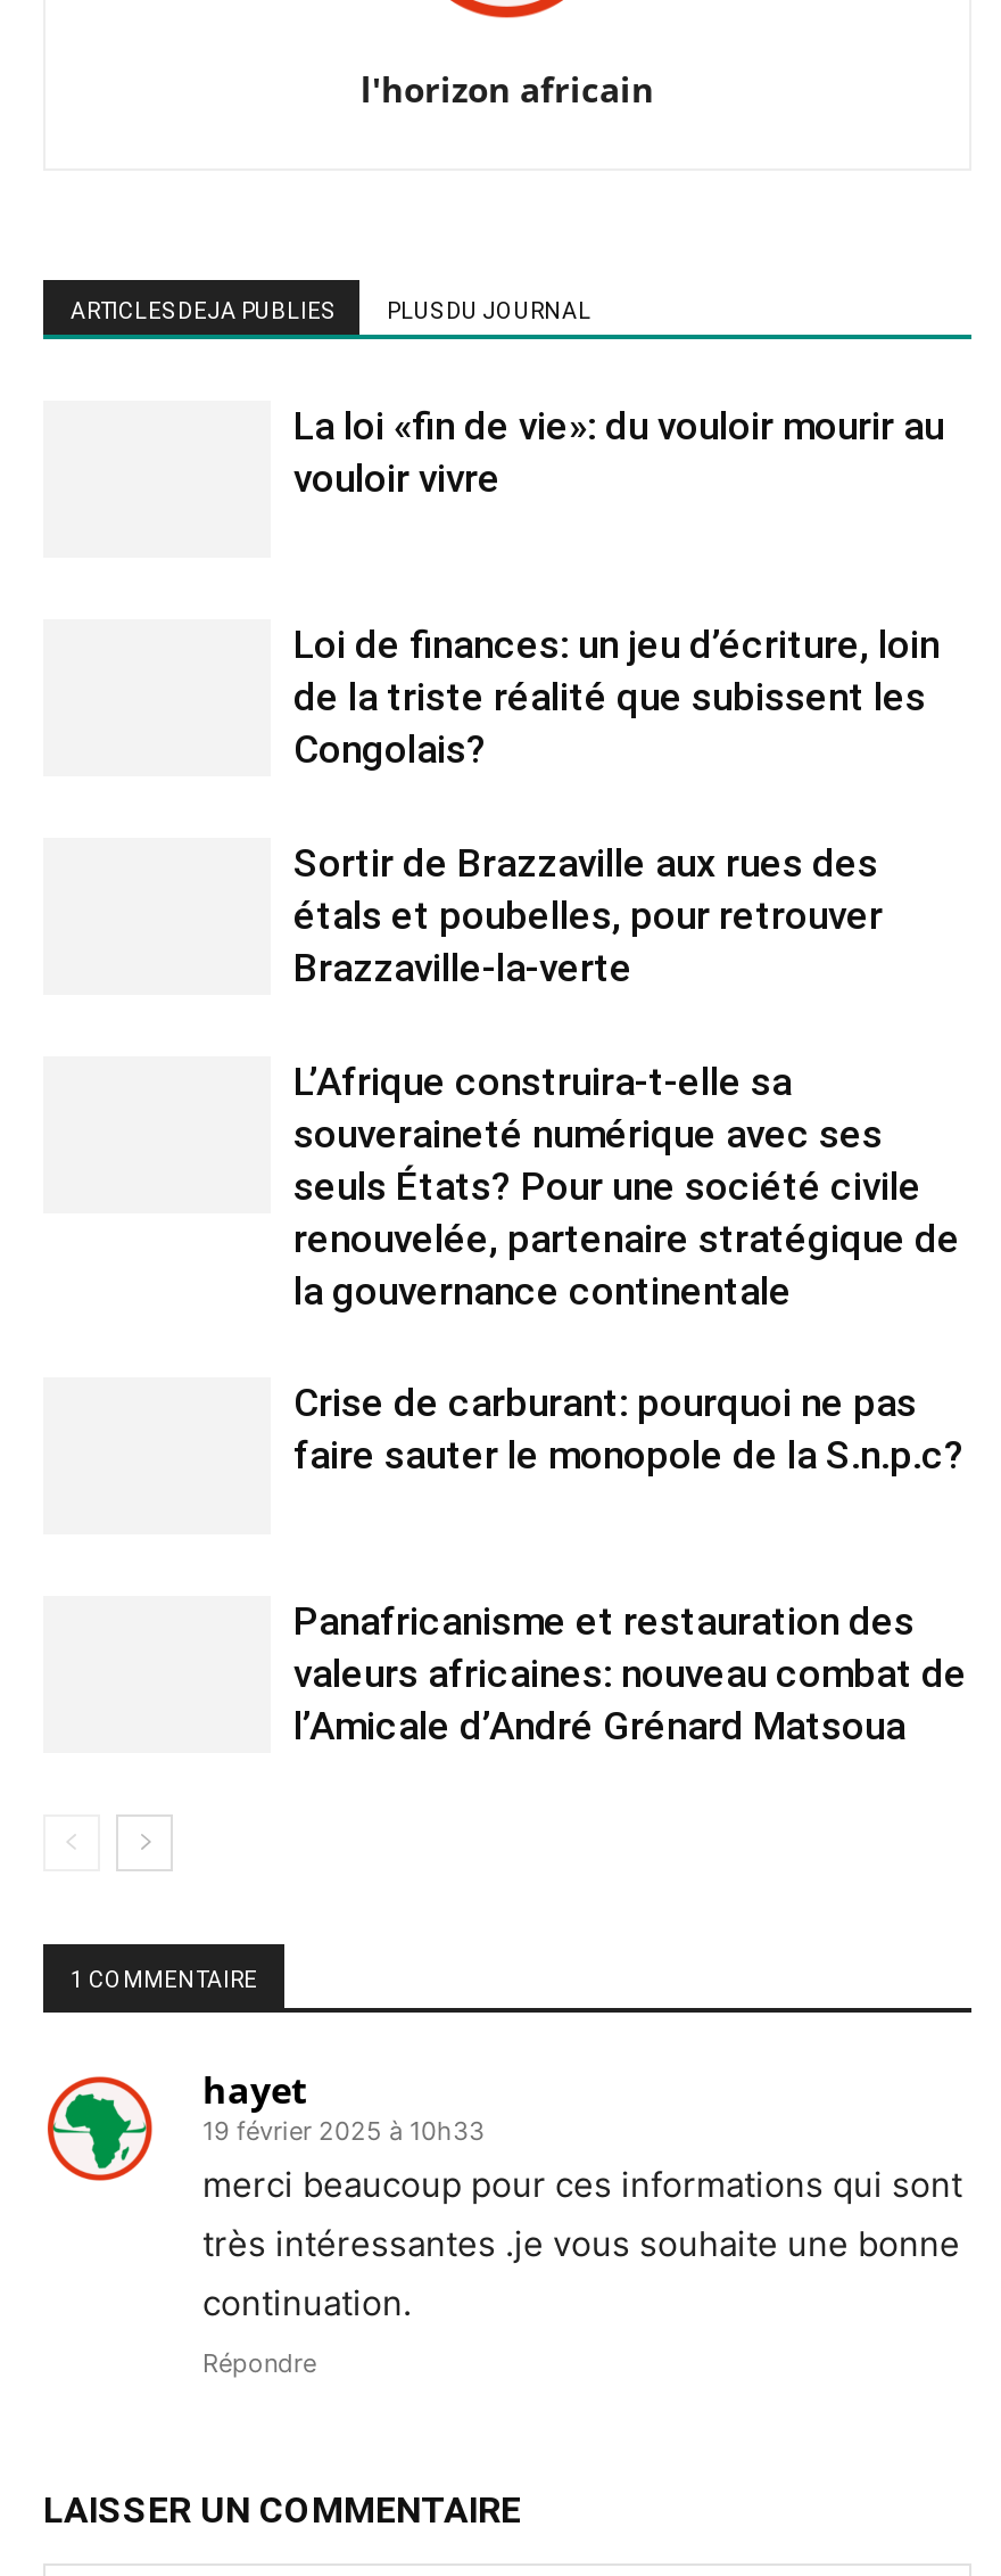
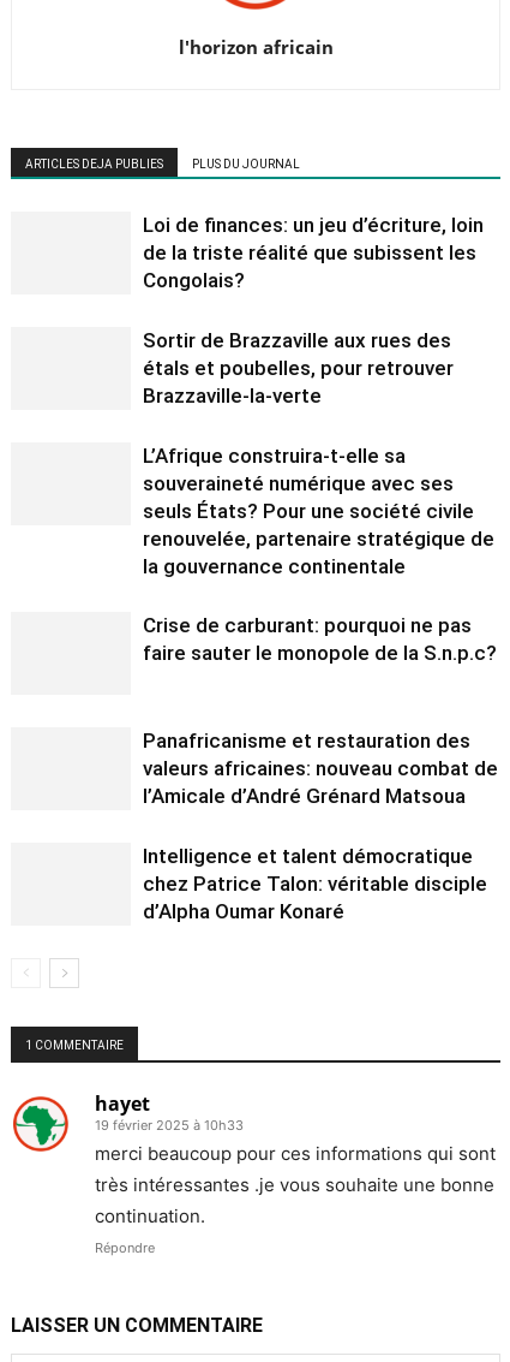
- La loi «fin de vie»: du vouloir mourir au
- vouloir vivre

moved up: Loi de finances: un jeu d’écriture, loin | de la triste réalité que subissent les | Congolais? | ... | valeurs africaines: nouveau combat de | l’Amicale d’André Grénard Matsoua

+ Intelligence et talent démocratique
+ chez Patrice Talon: véritable disciple
+ d’Alpha Oumar Konaré
